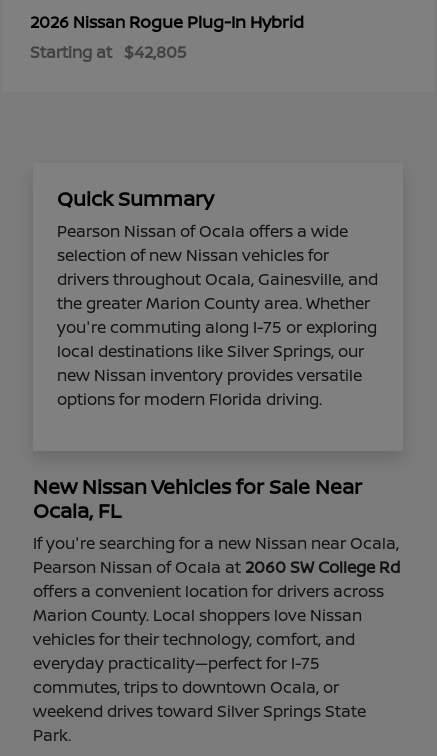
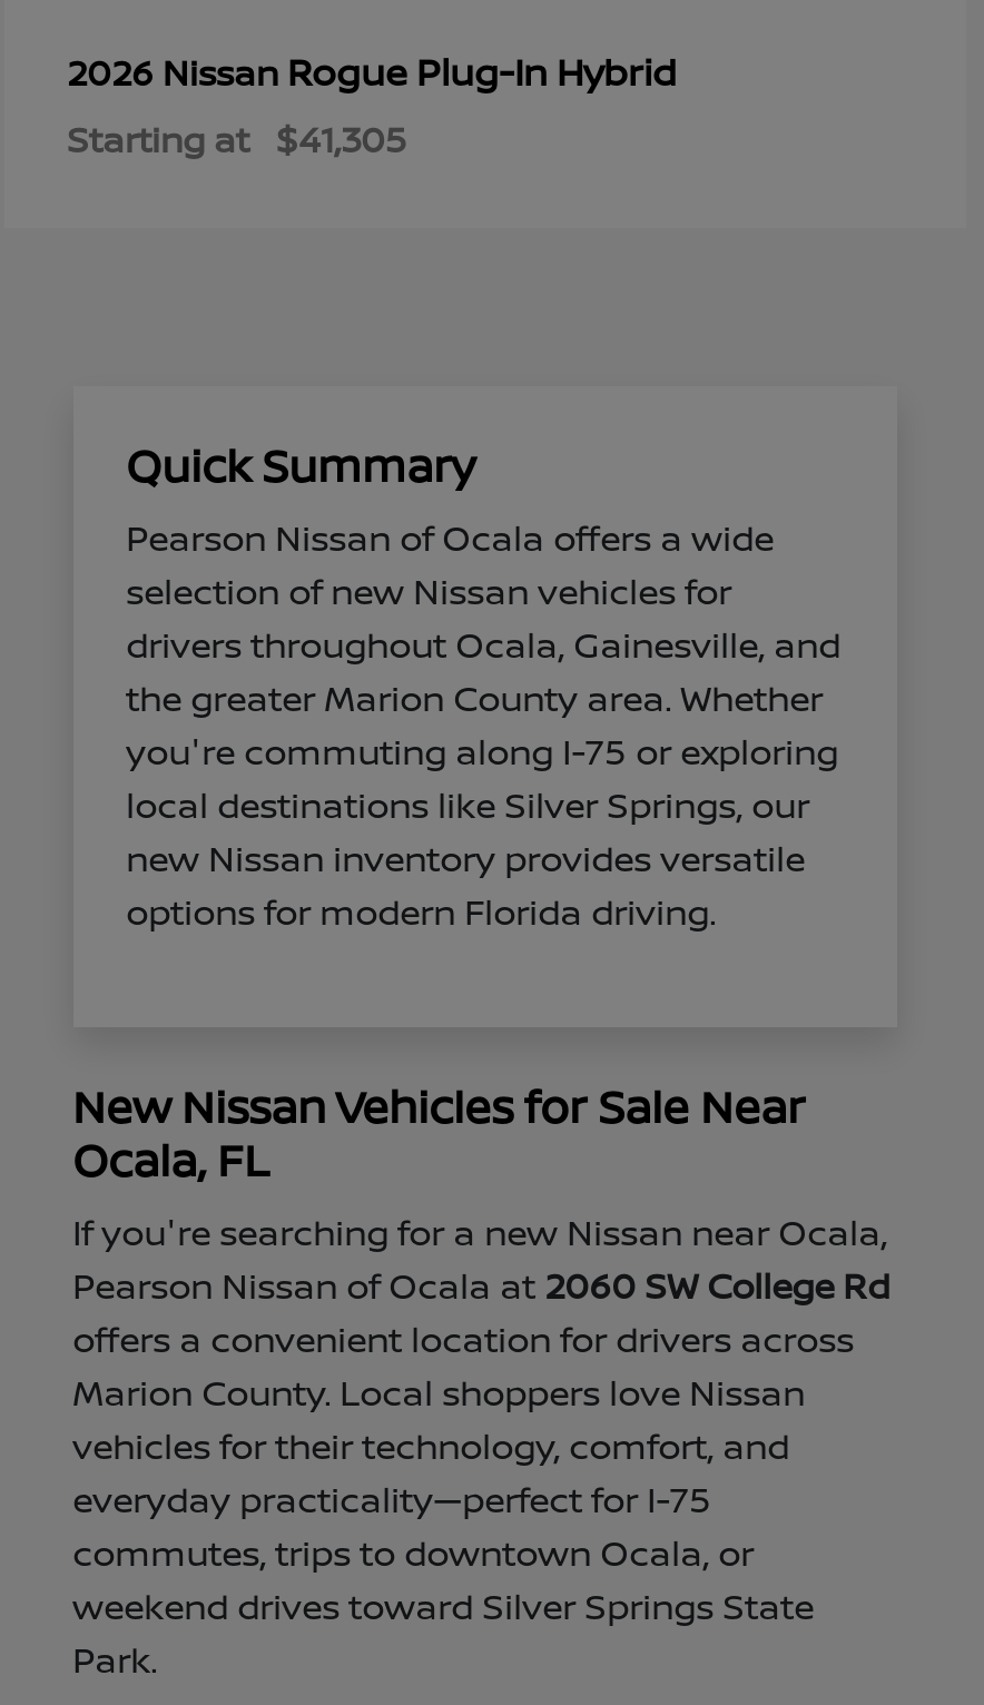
- Starting at $42,805
+ Starting at $41,305
